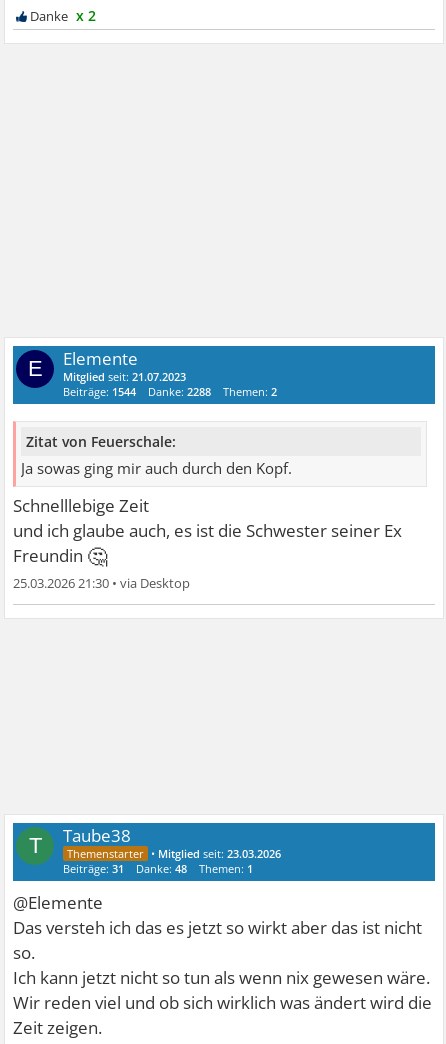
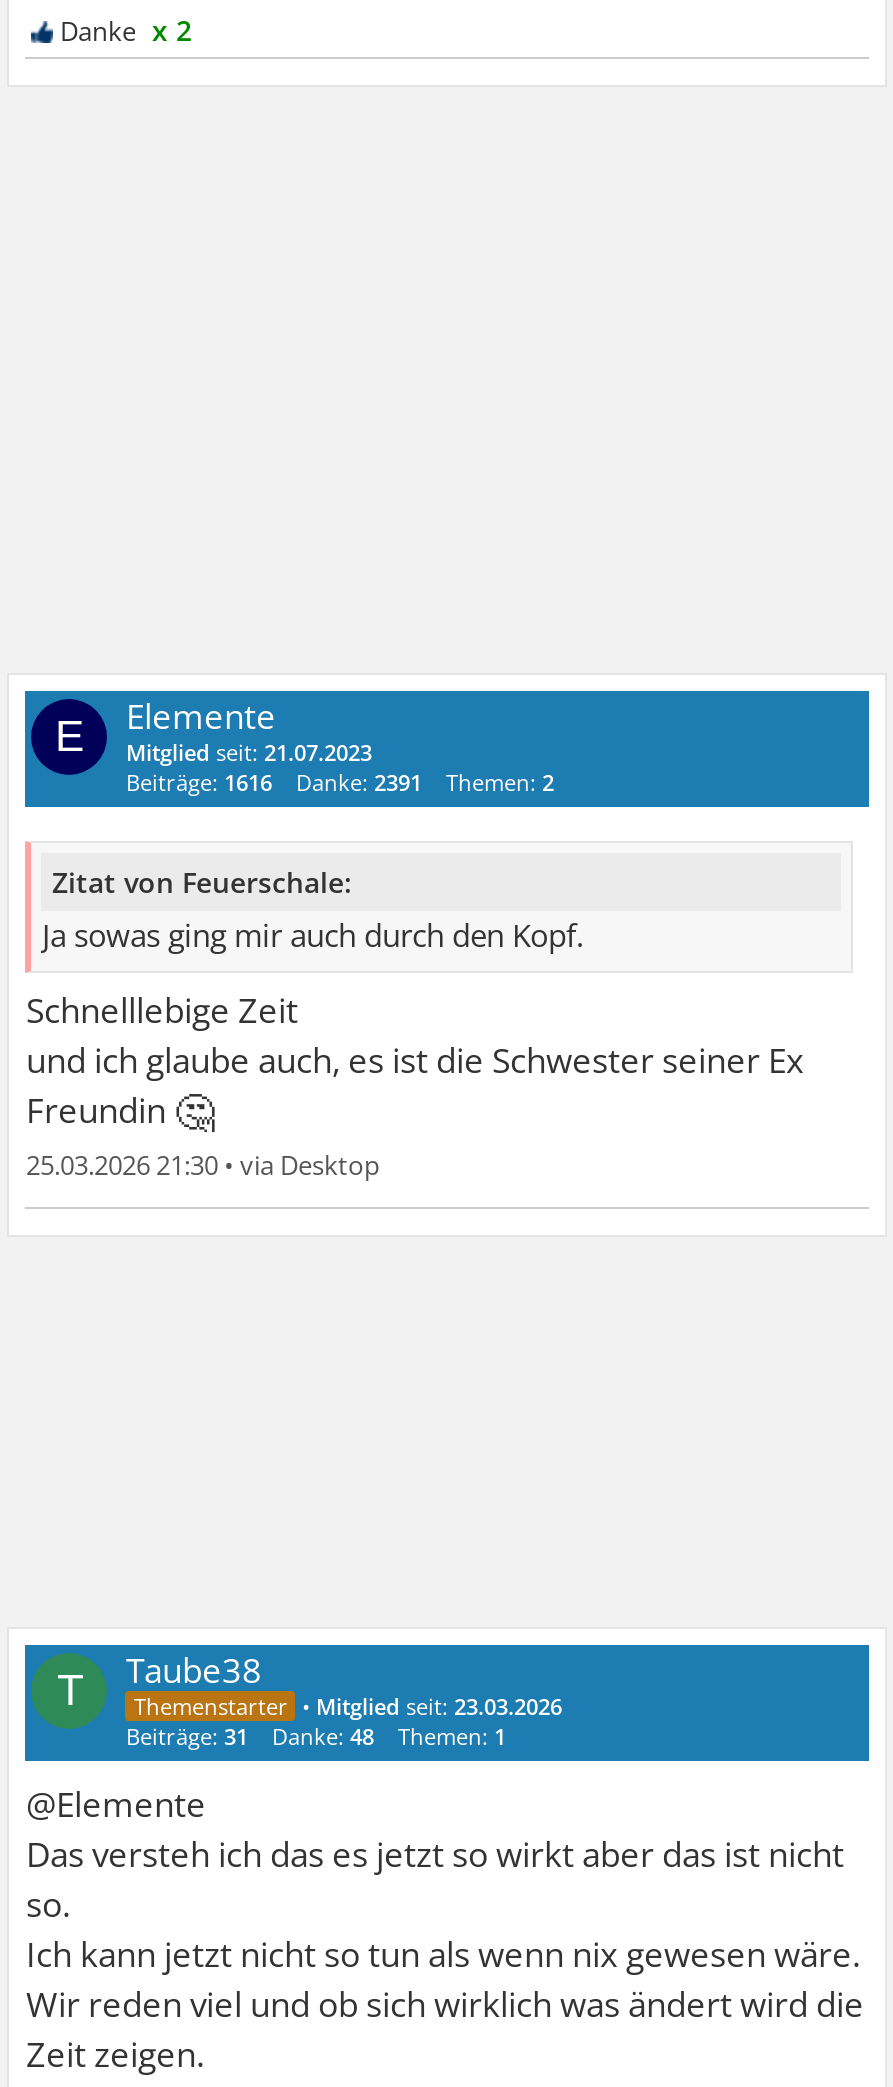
- Beiträge: 1544
+ Beiträge: 1616

- Danke: 2288
+ Danke: 2391
